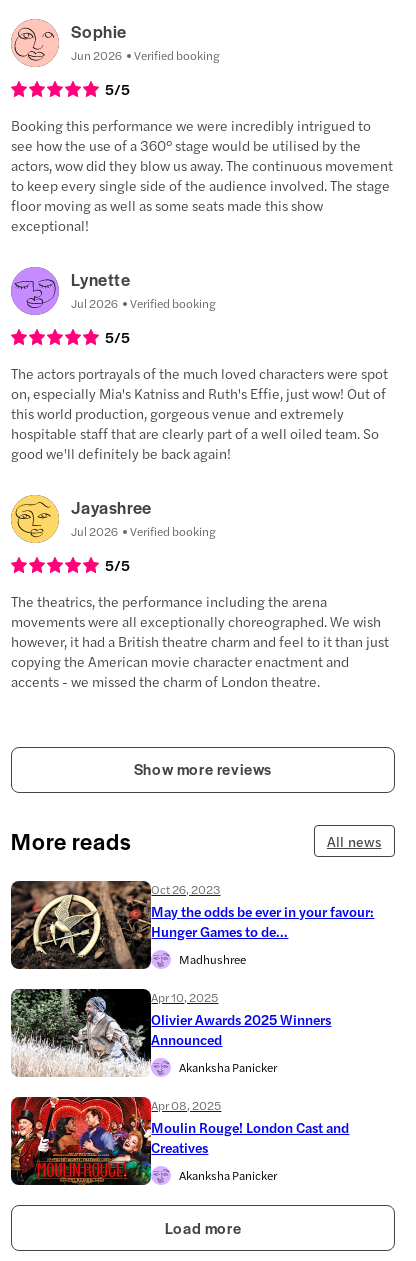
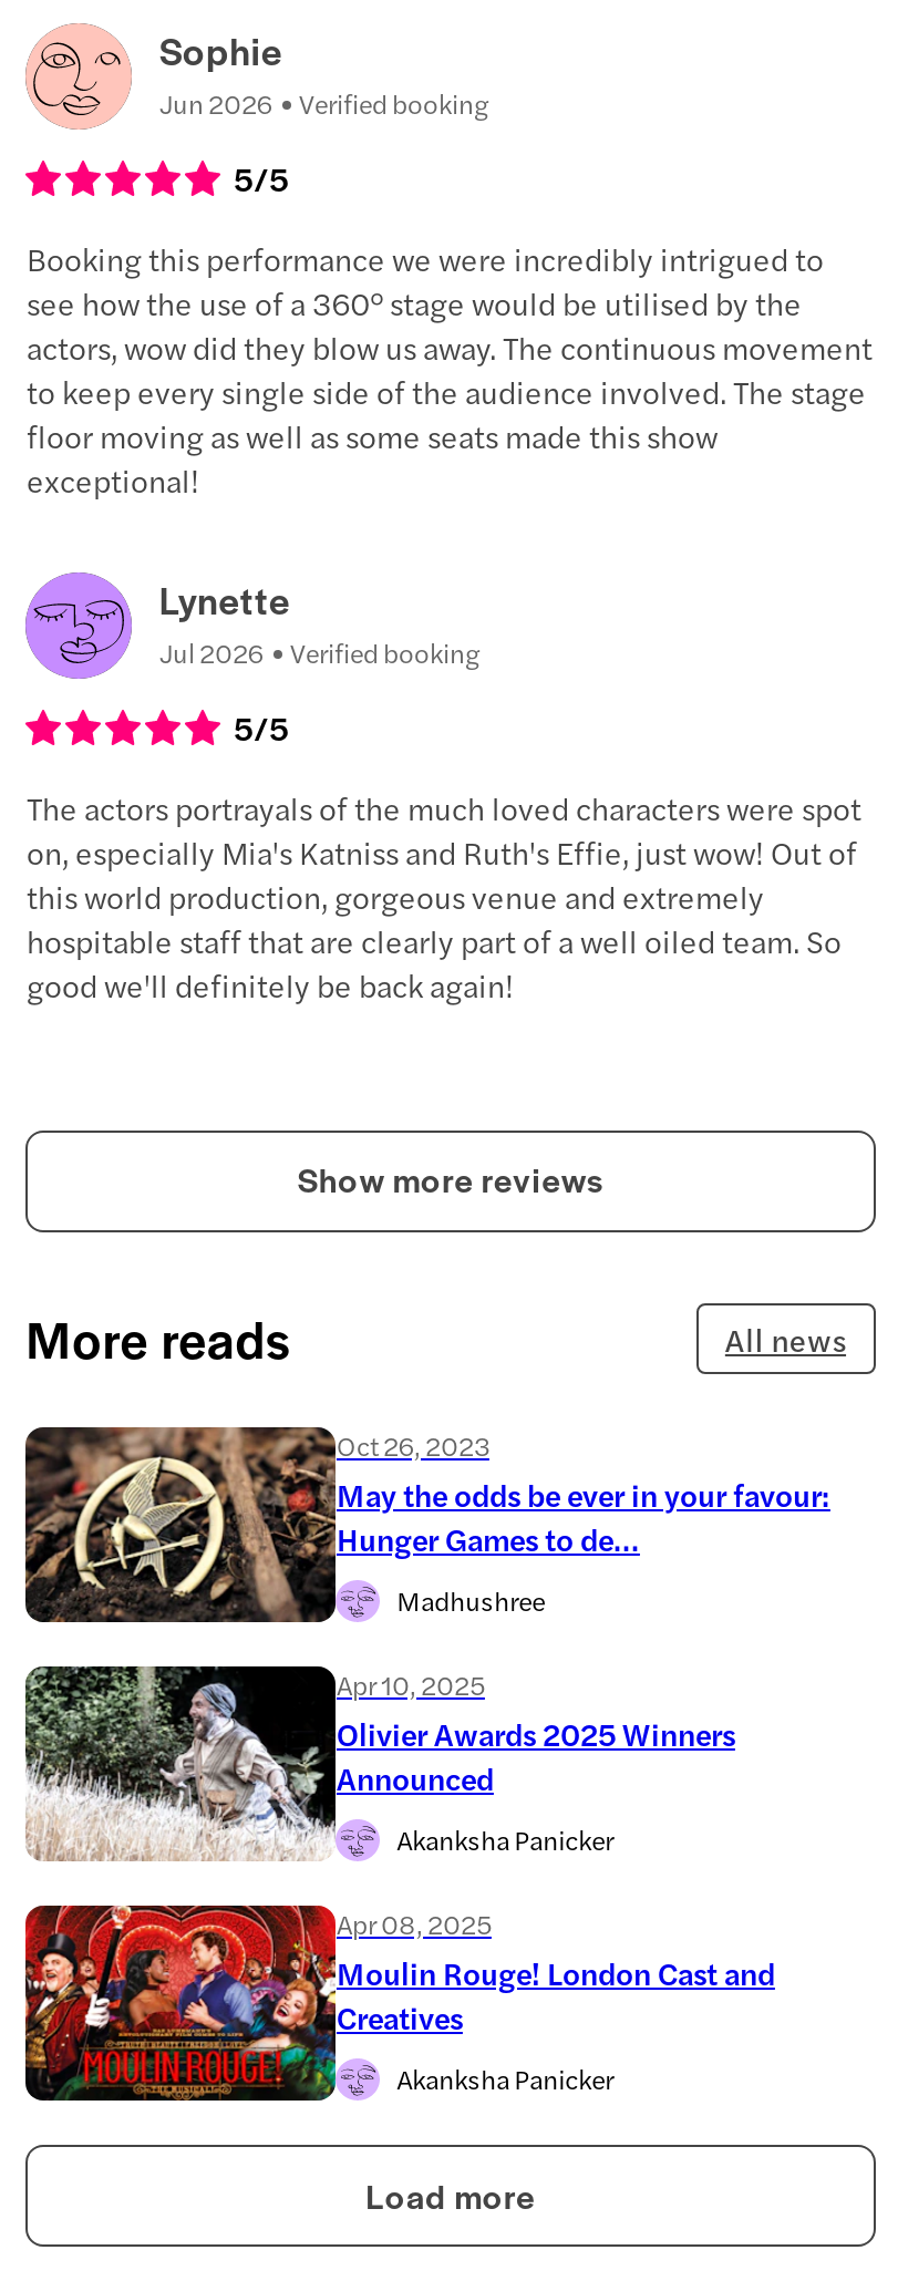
- [image]
- Jayashree
- Jul 2026
- Verified booking
- 5/5
- The theatrics, the performance including the arena
- movements were all exceptionally choreographed. We wish
- however, it had a British theatre charm and feel to it than just
- copying the American movie character enactment and
- accents - we missed the charm of London theatre.
